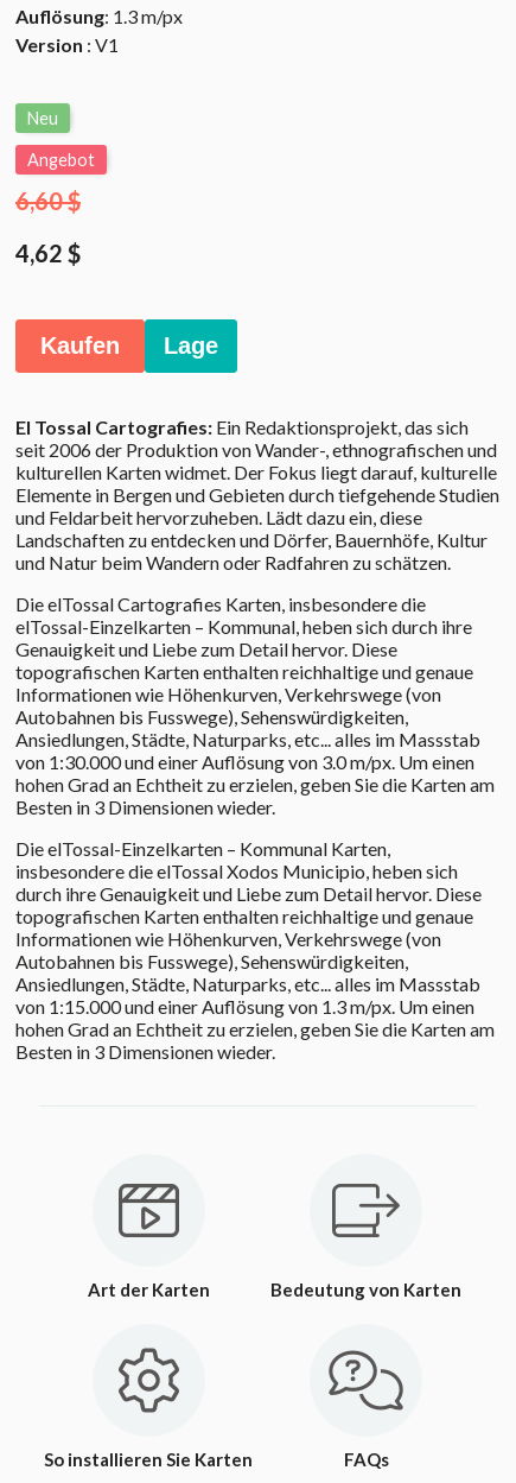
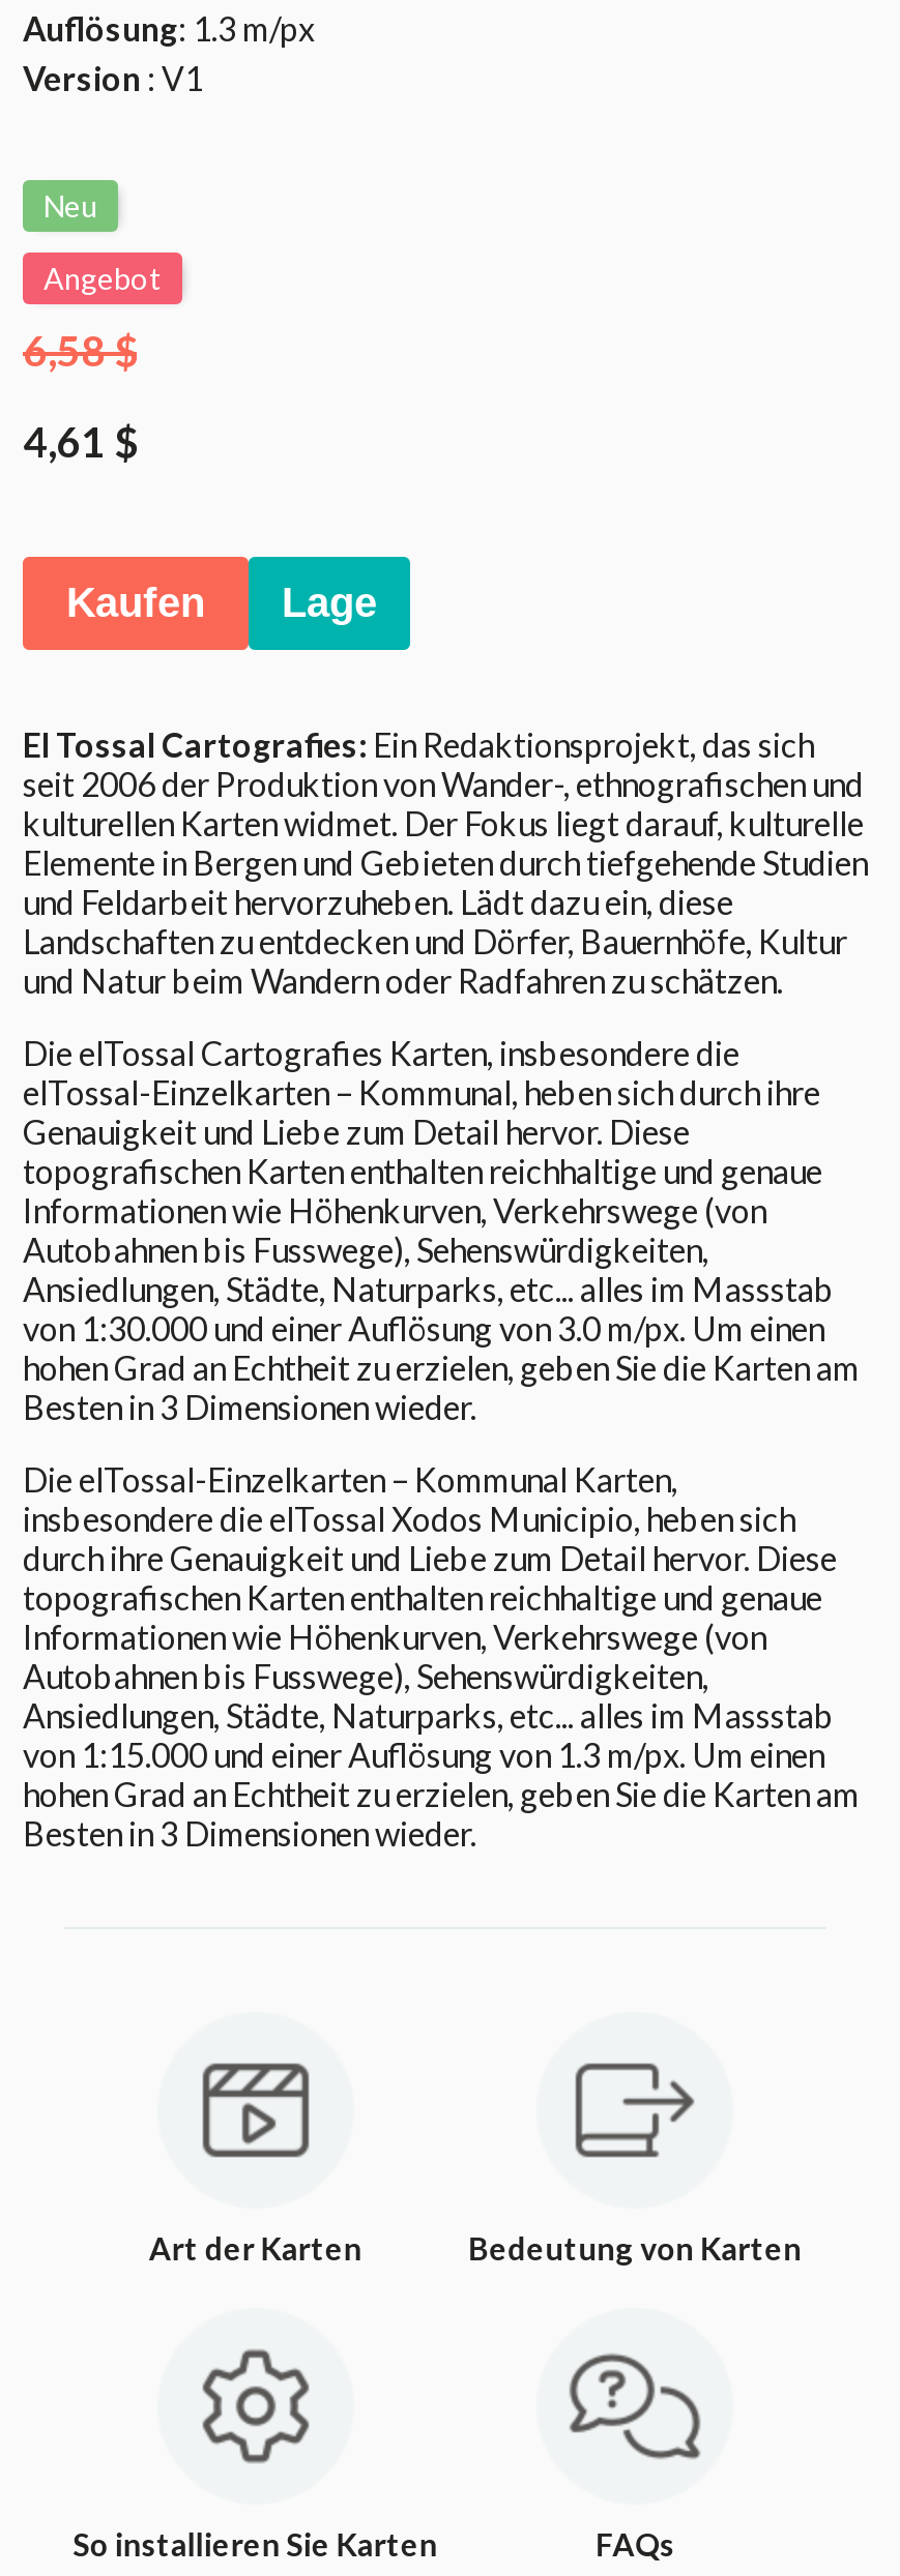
- 6,60 $
+ 6,58 $

- 4,62 $
+ 4,61 $
